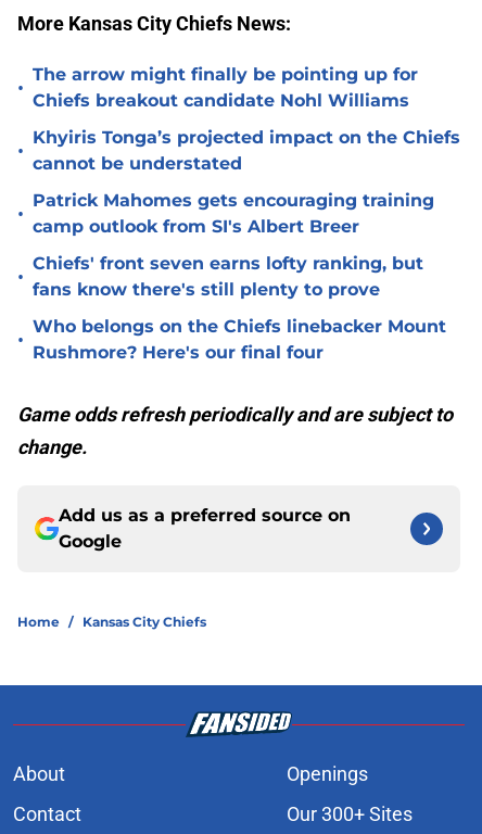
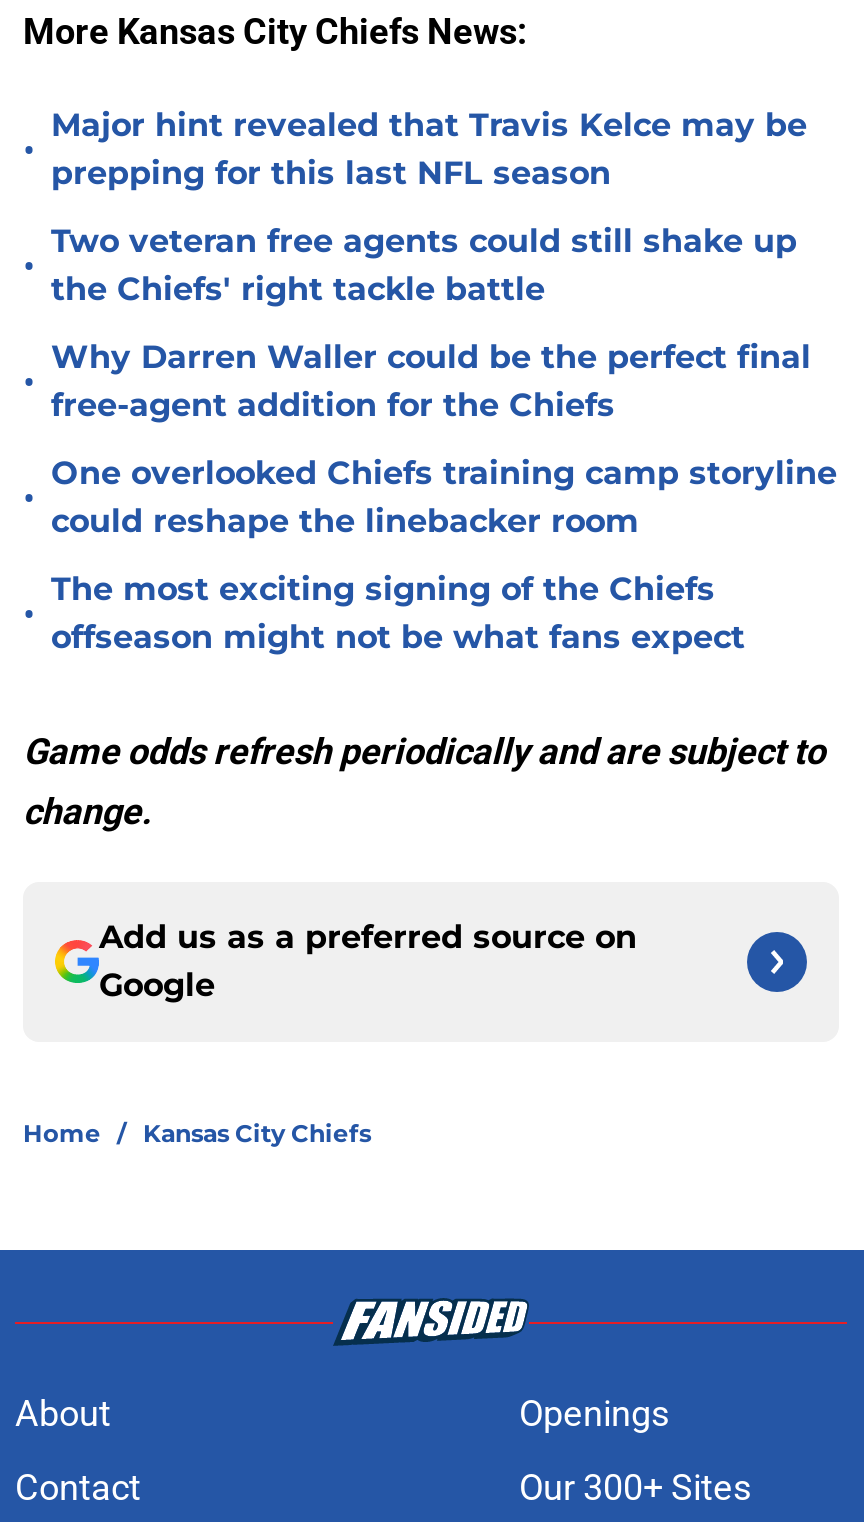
- The arrow might finally be pointing up for
- Chiefs breakout candidate Nohl Williams
+ Major hint revealed that Travis Kelce may be
+ prepping for this last NFL season

- Khyiris Tonga’s projected impact on the Chiefs
- cannot be understated
+ Two veteran free agents could still shake up
+ the Chiefs' right tackle battle

- Patrick Mahomes gets encouraging training
- camp outlook from SI's Albert Breer
+ Why Darren Waller could be the perfect final
+ free-agent addition for the Chiefs

- Chiefs' front seven earns lofty ranking, but
- fans know there's still plenty to prove
+ One overlooked Chiefs training camp storyline
+ could reshape the linebacker room

- Who belongs on the Chiefs linebacker Mount
- Rushmore? Here's our final four
+ The most exciting signing of the Chiefs
+ offseason might not be what fans expect
